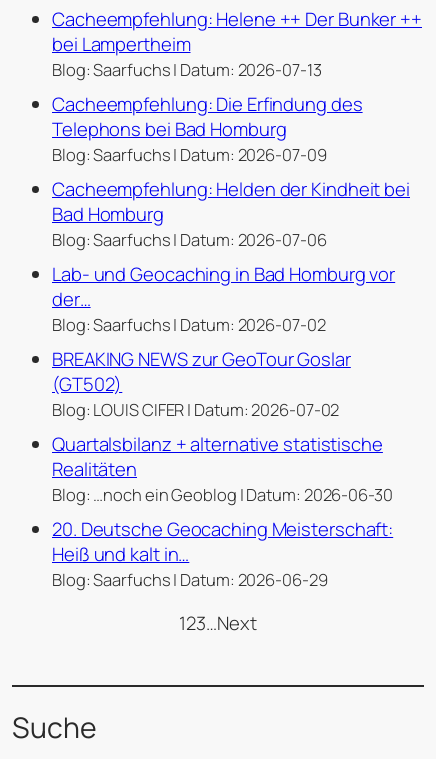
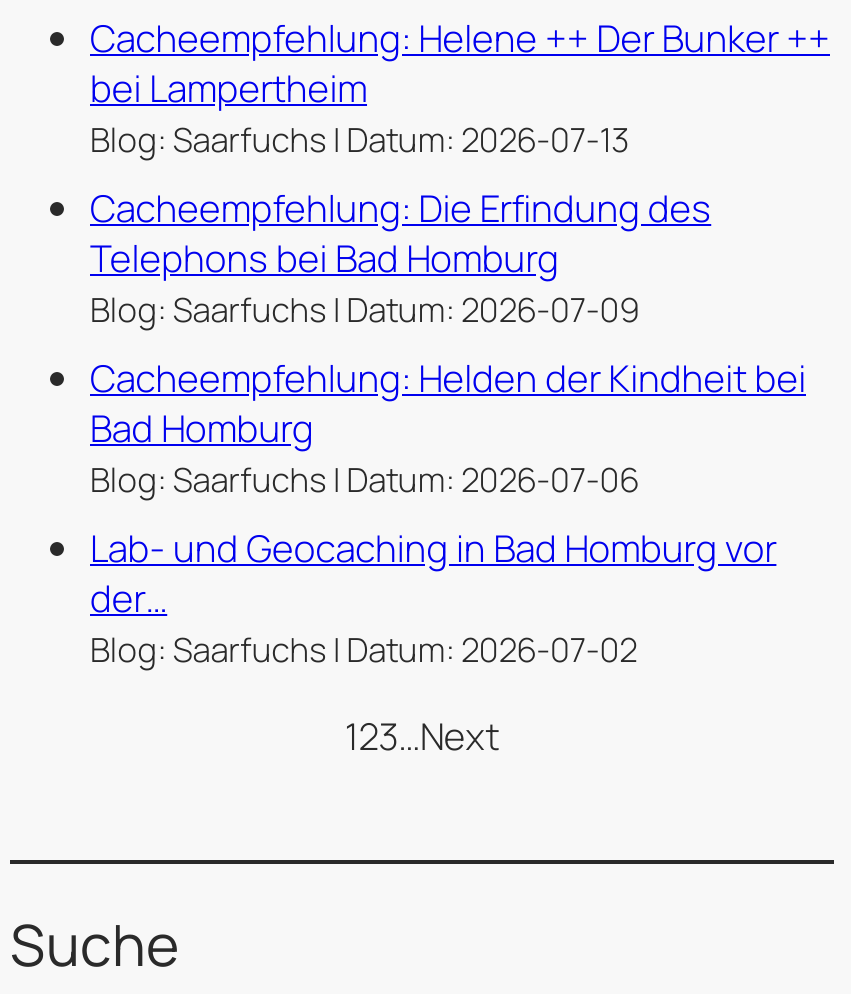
- BREAKING NEWS zur GeoTour Goslar
- (GT502)
- Blog: LOUIS CIFER Datum: 2026-07-02
- Quartalsbilanz + alternative statistische
- Realitäten
- Blog: …noch ein Geoblog Datum: 2026-06-30
- 20. Deutsche Geocaching Meisterschaft:
- Heiß und kalt in…
- Blog: Saarfuchs Datum: 2026-06-29
